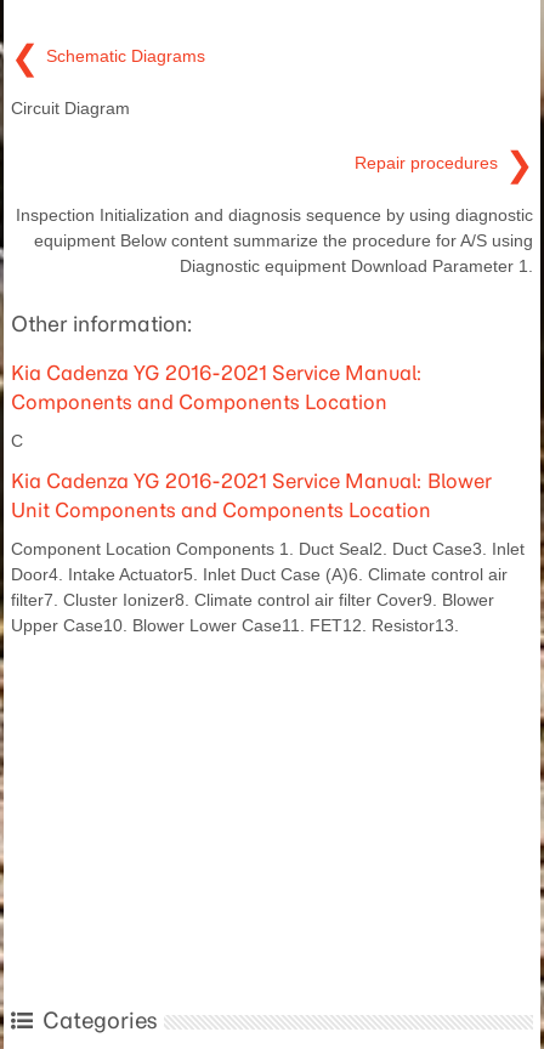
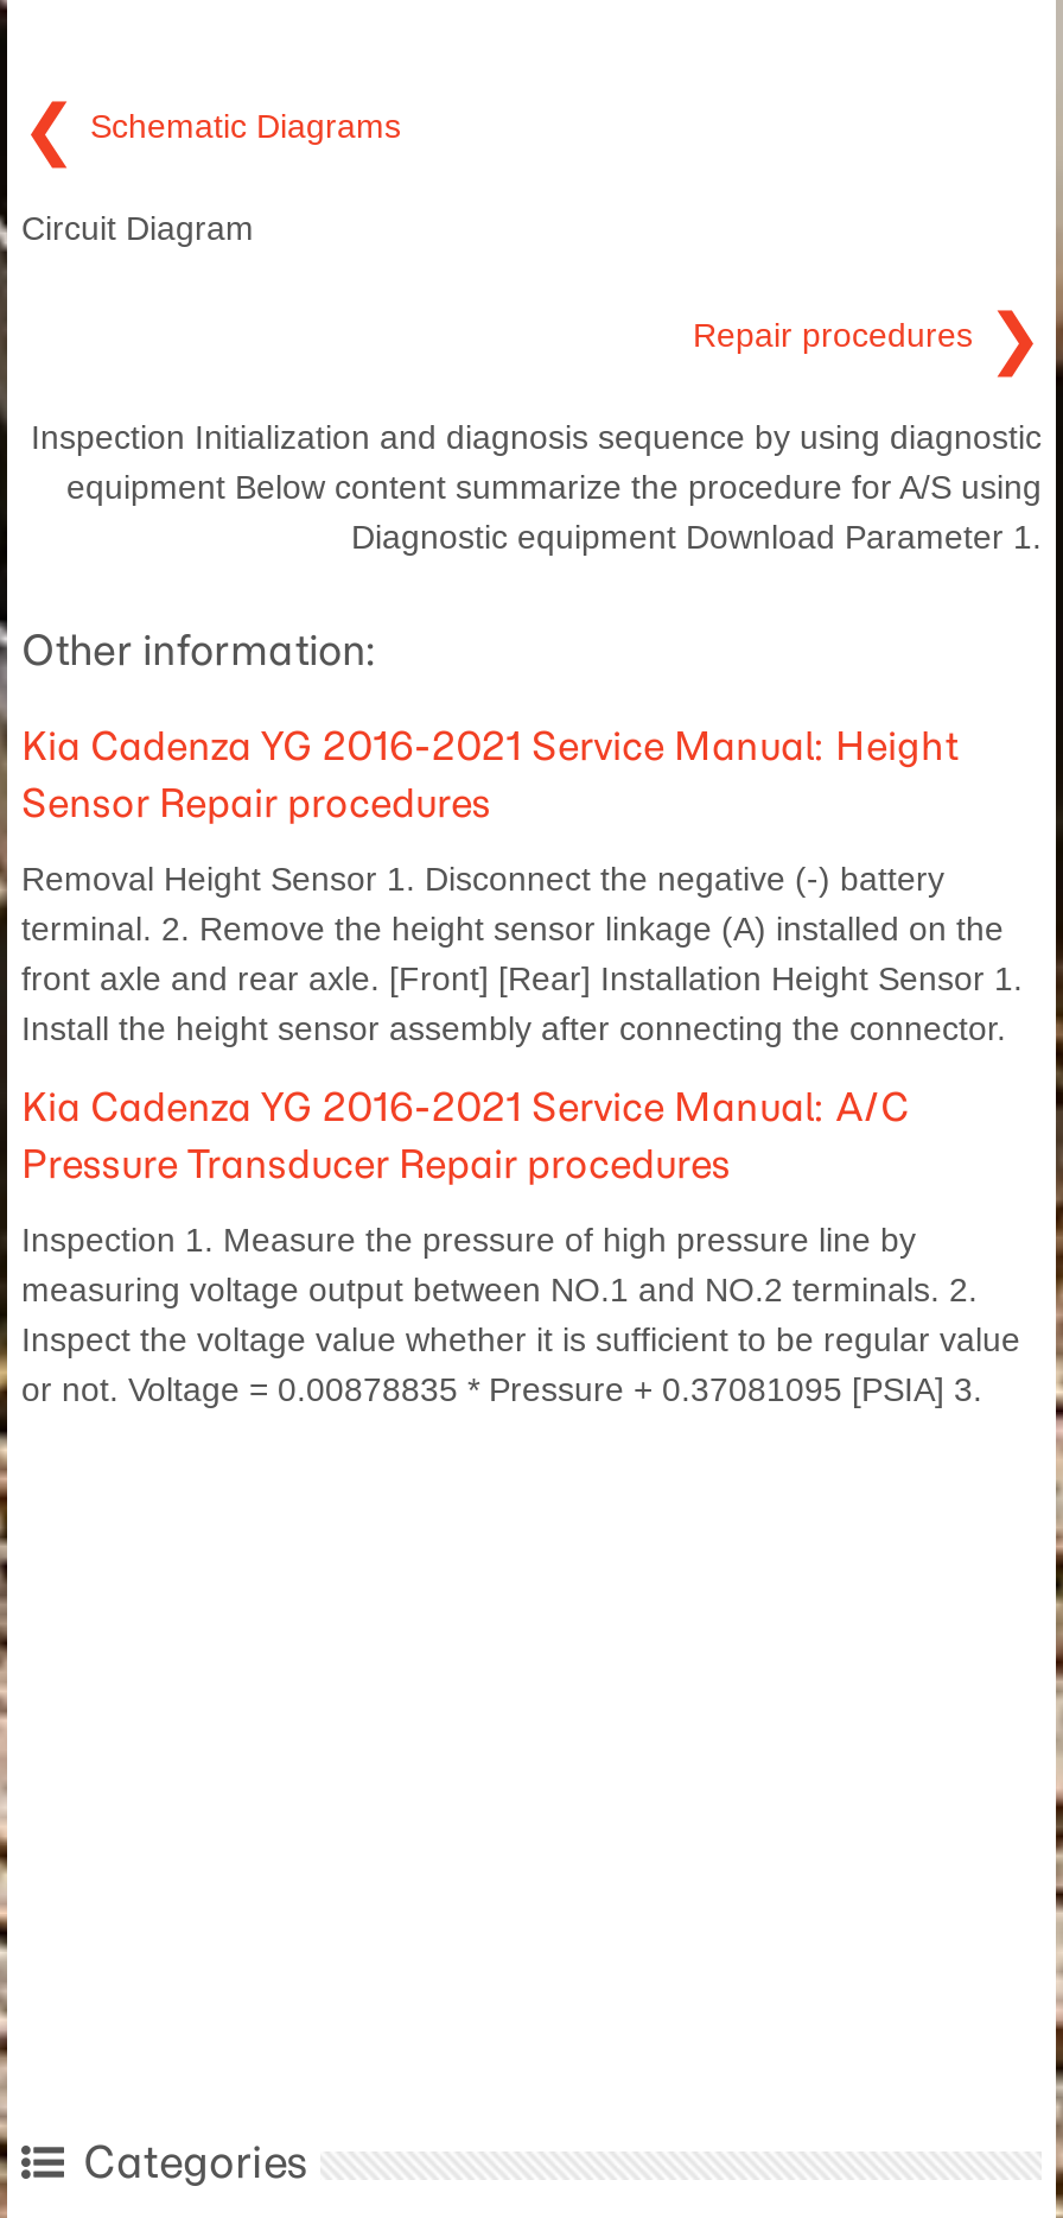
- Kia Cadenza YG 2016-2021 Service Manual:
- Components and Components Location
+ Kia Cadenza YG 2016-2021 Service Manual: Height
+ Sensor Repair procedures

- C
+ Removal Height Sensor 1. Disconnect the negative (-) battery
+ terminal. 2. Remove the height sensor linkage (A) installed on the
+ front axle and rear axle. [Front] [Rear] Installation Height Sensor 1.
+ Install the height sensor assembly after connecting the connector.

- Kia Cadenza YG 2016-2021 Service Manual: Blower
- Unit Components and Components Location
+ Kia Cadenza YG 2016-2021 Service Manual: A/C
+ Pressure Transducer Repair procedures

- Component Location Components 1. Duct Seal2. Duct Case3. Inlet
- Door4. Intake Actuator5. Inlet Duct Case (A)6. Climate control air
- filter7. Cluster Ionizer8. Climate control air filter Cover9. Blower
- Upper Case10. Blower Lower Case11. FET12. Resistor13.
+ Inspection 1. Measure the pressure of high pressure line by
+ measuring voltage output between NO.1 and NO.2 terminals. 2.
+ Inspect the voltage value whether it is sufficient to be regular value
+ or not. Voltage = 0.00878835 * Pressure + 0.37081095 [PSIA] 3.
